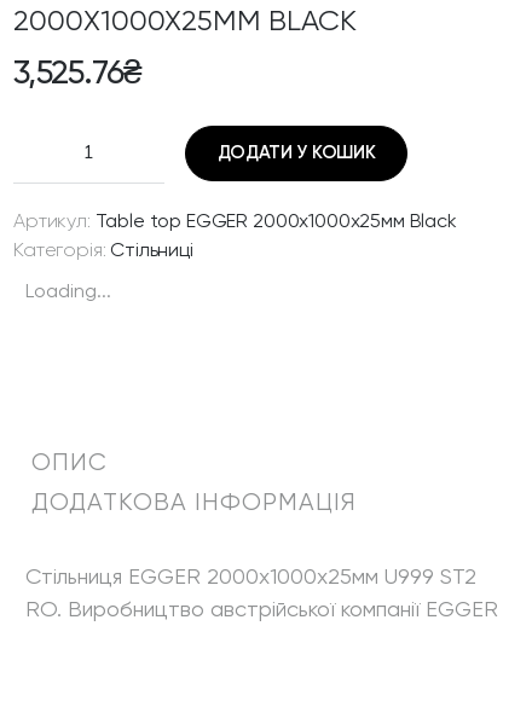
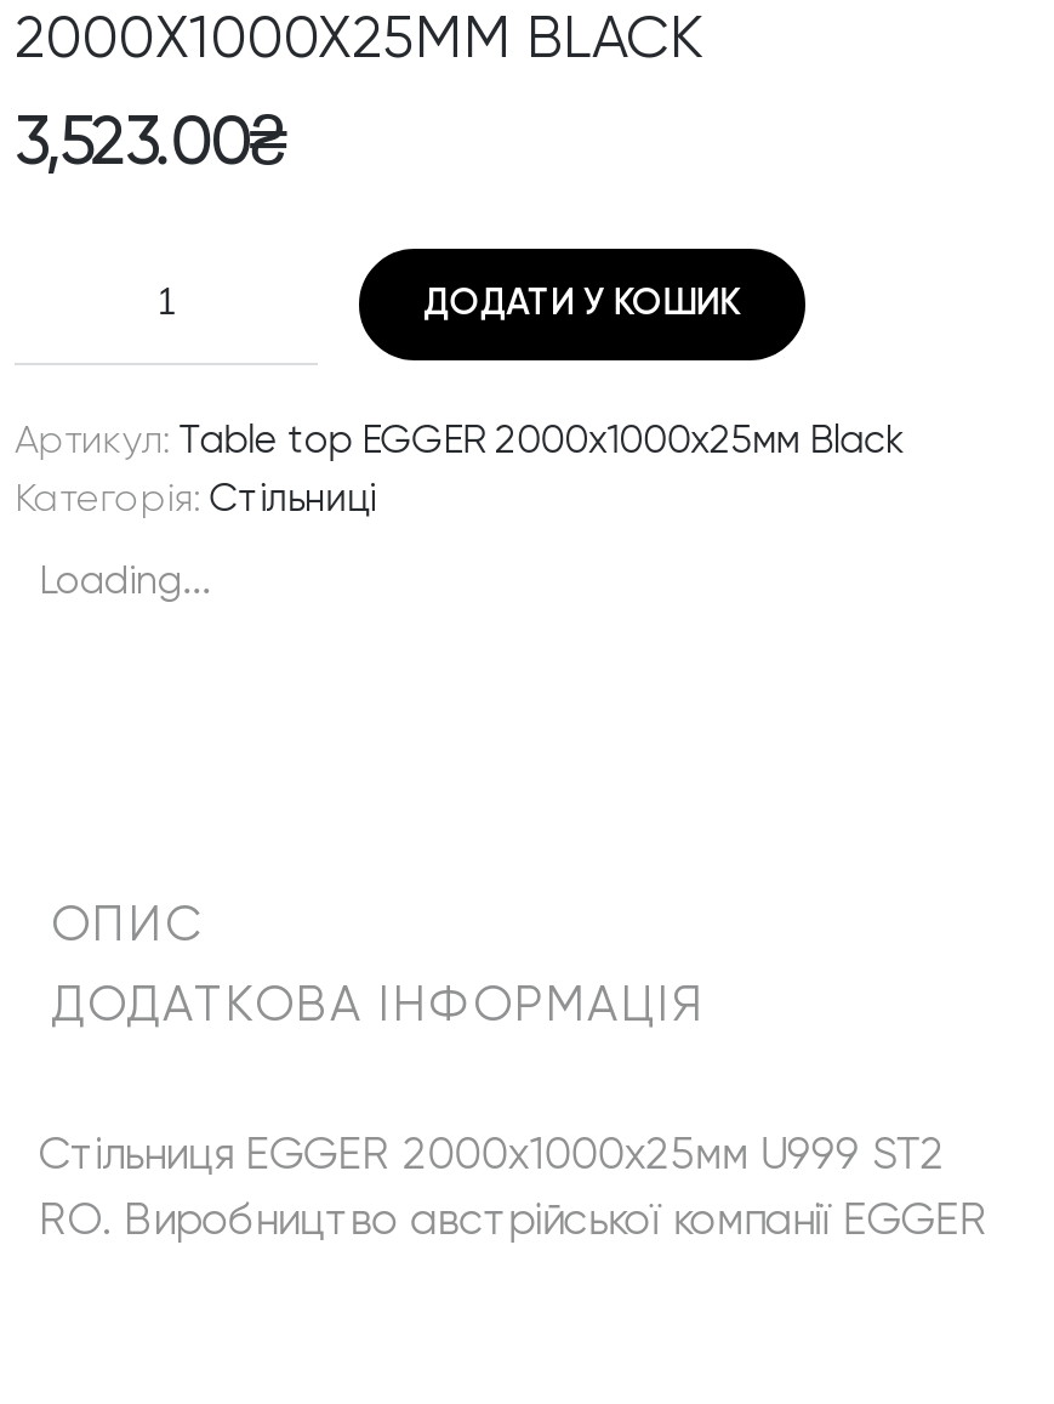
- 3,525.76₴
+ 3,523.00₴
